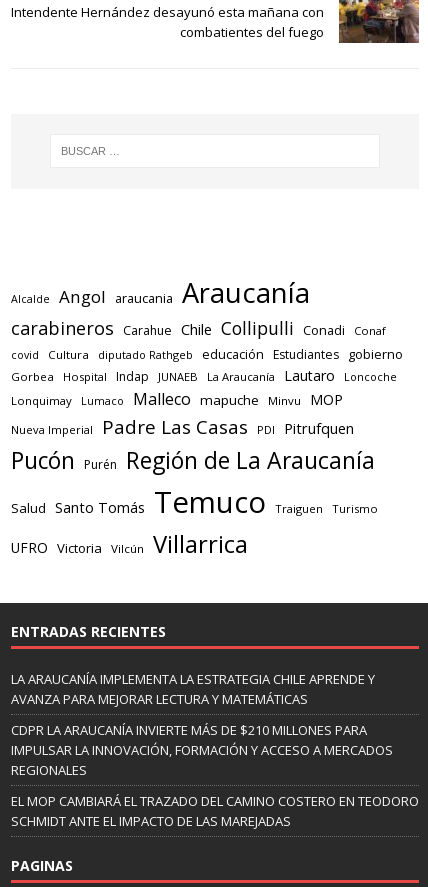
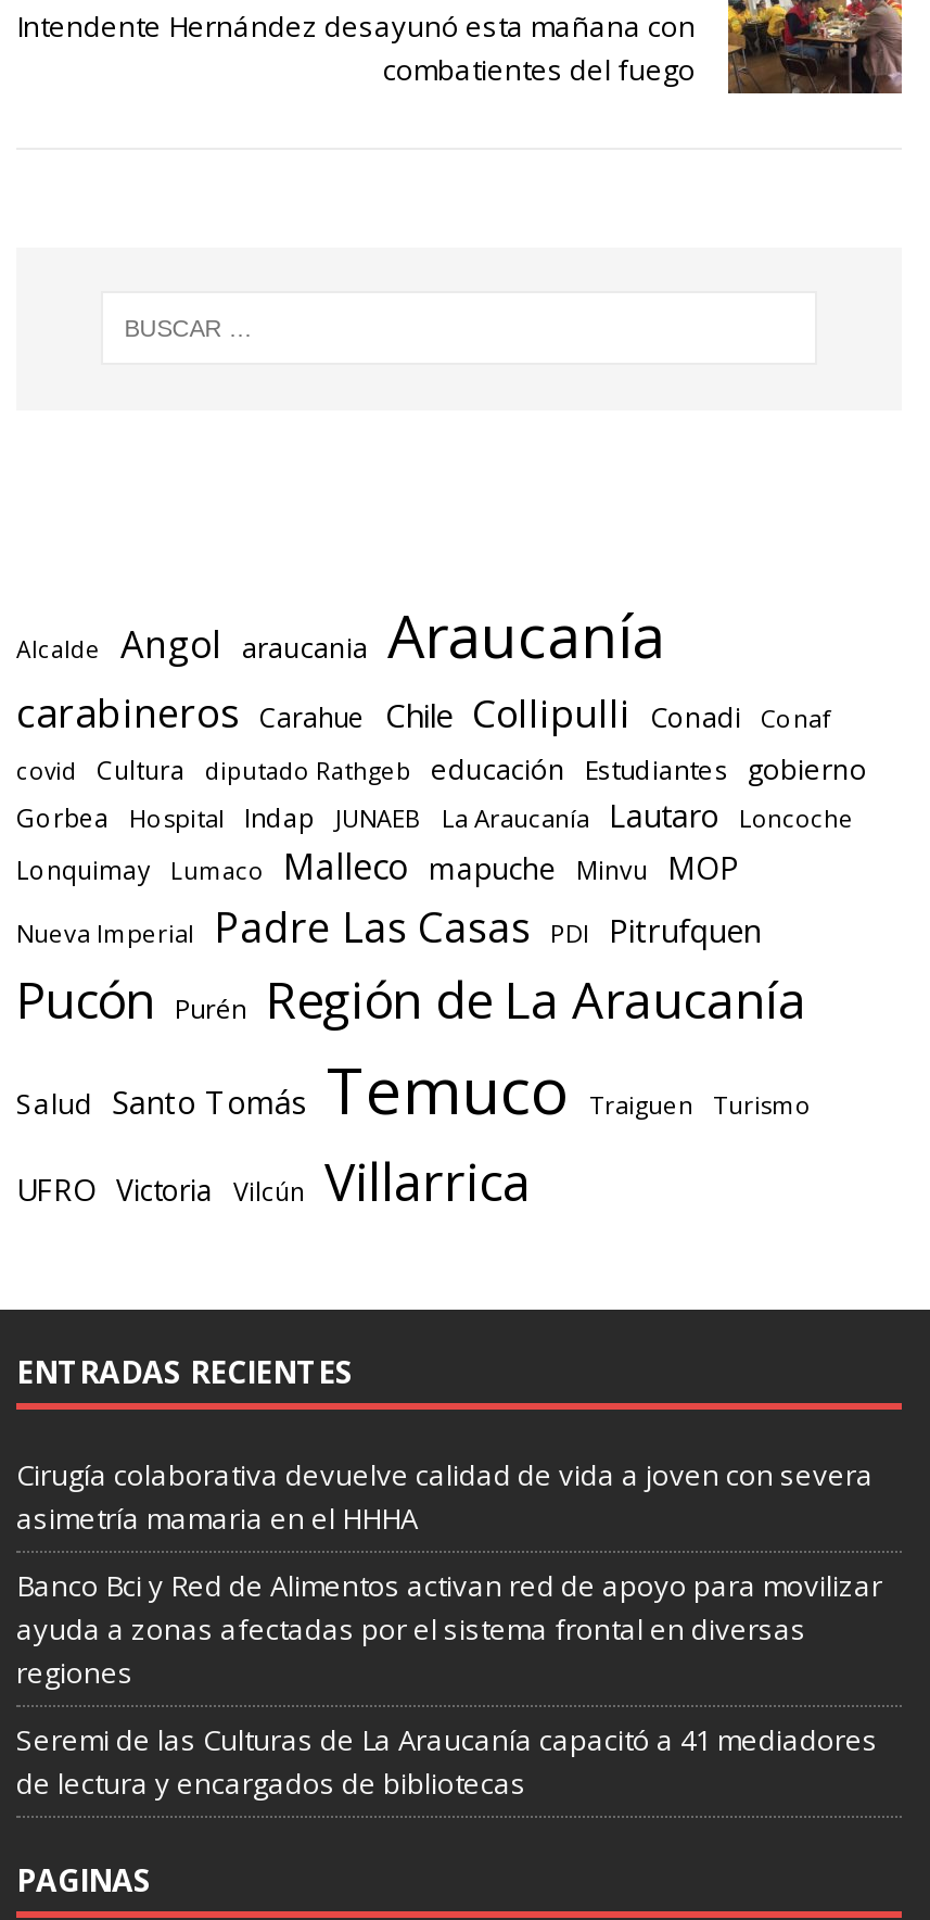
- LA ARAUCANÍA IMPLEMENTA LA ESTRATEGIA CHILE APRENDE Y
- AVANZA PARA MEJORAR LECTURA Y MATEMÁTICAS
+ Cirugía colaborativa devuelve calidad de vida a joven con severa
+ asimetría mamaria en el HHHA

- CDPR LA ARAUCANÍA INVIERTE MÁS DE $210 MILLONES PARA
- IMPULSAR LA INNOVACIÓN, FORMACIÓN Y ACCESO A MERCADOS
- REGIONALES
+ Banco Bci y Red de Alimentos activan red de apoyo para movilizar
+ ayuda a zonas afectadas por el sistema frontal en diversas
+ regiones

- EL MOP CAMBIARÁ EL TRAZADO DEL CAMINO COSTERO EN TEODORO
- SCHMIDT ANTE EL IMPACTO DE LAS MAREJADAS
+ Seremi de las Culturas de La Araucanía capacitó a 41 mediadores
+ de lectura y encargados de bibliotecas
